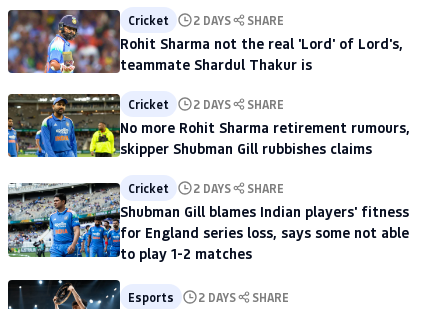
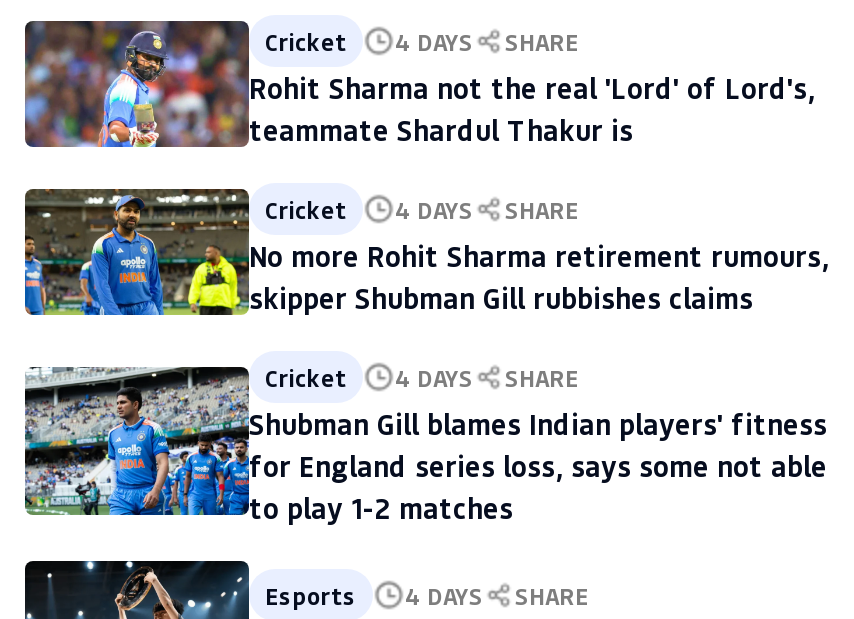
- Cricket 2 DAYS SHARE
+ Cricket 4 DAYS SHARE

- Cricket 2 DAYS SHARE
+ Cricket 4 DAYS SHARE

- Cricket 2 DAYS SHARE
+ Cricket 4 DAYS SHARE

- Esports 2 DAYS SHARE
+ Esports 4 DAYS SHARE
